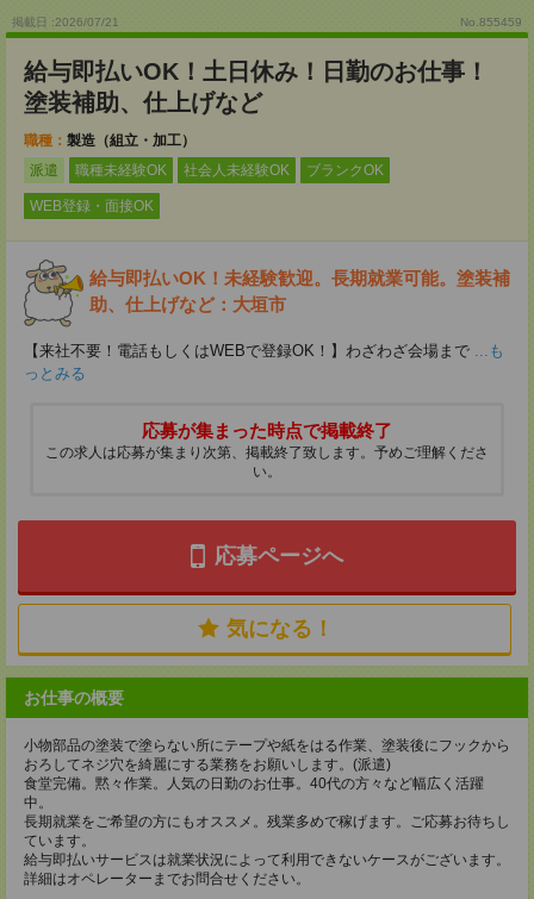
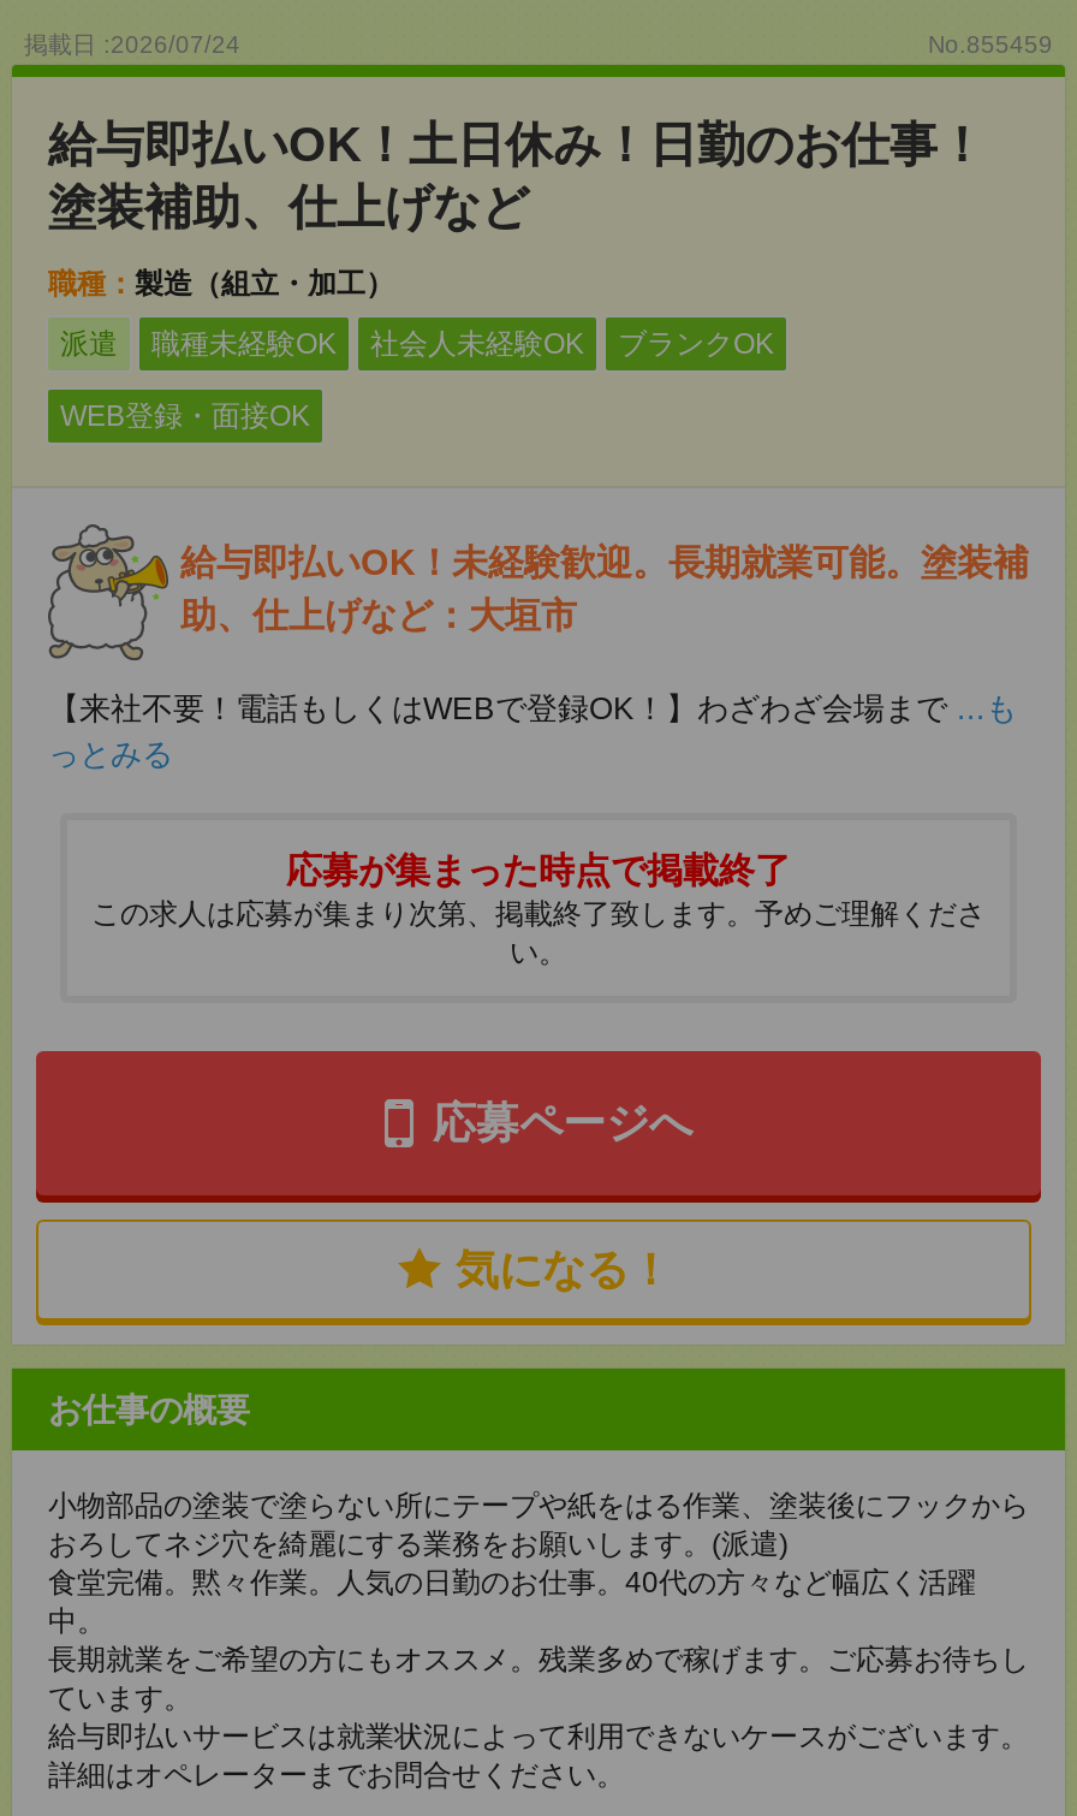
- 掲載日 :2026/07/21
+ 掲載日 :2026/07/24
